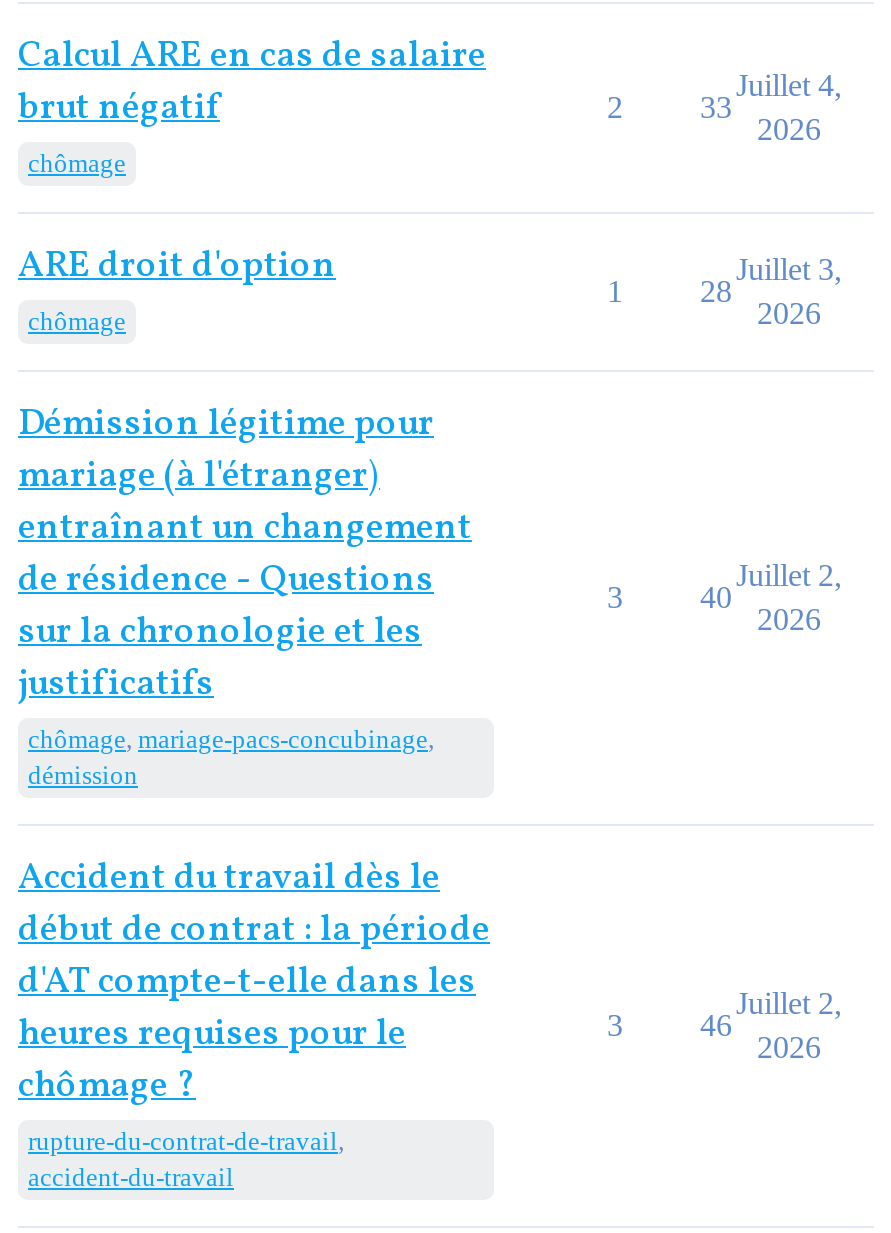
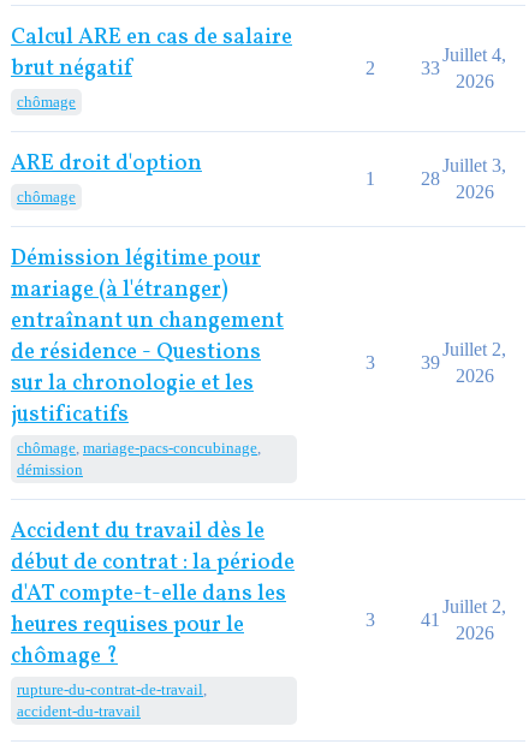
- 40
+ 39

- 46
+ 41
